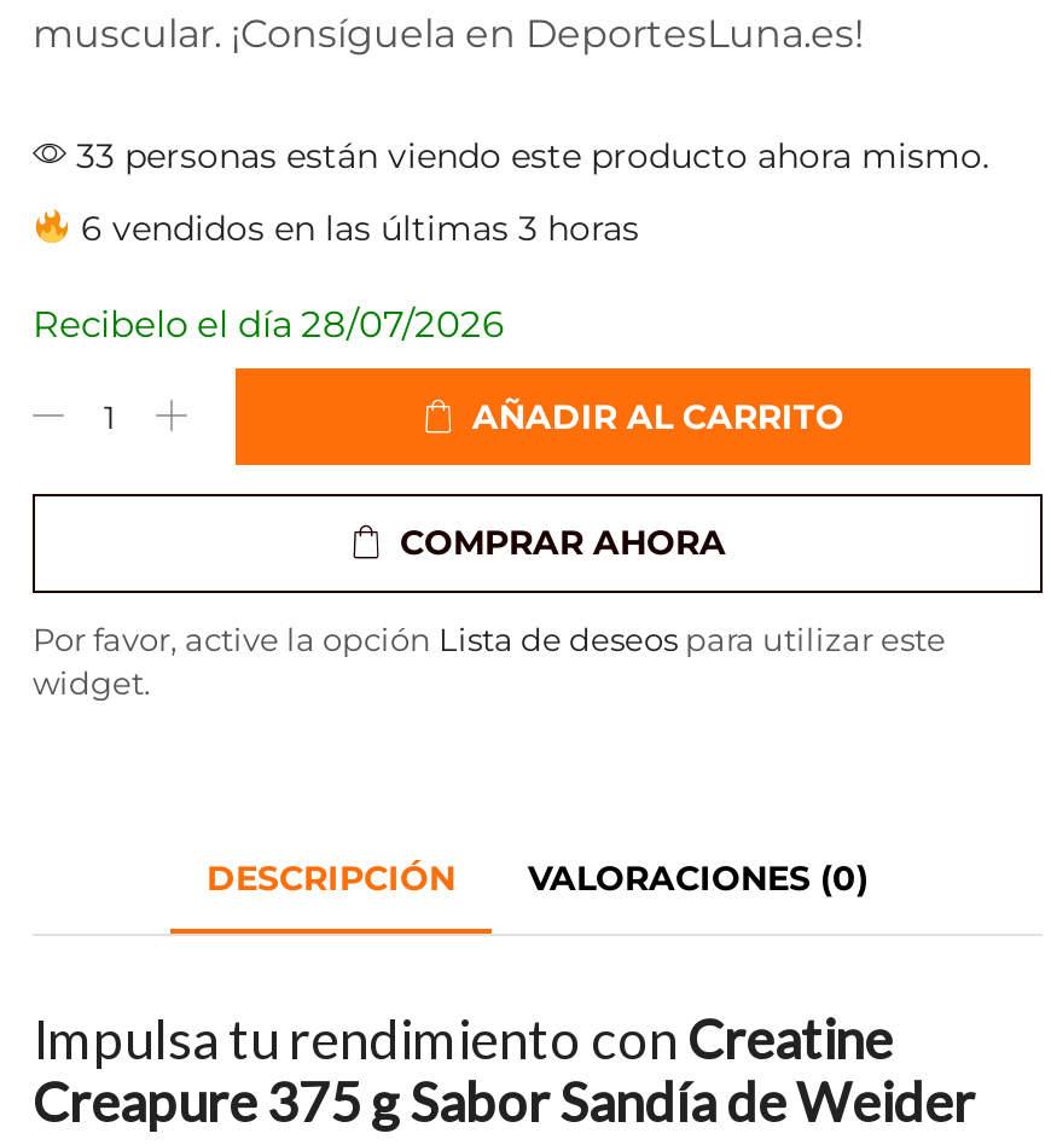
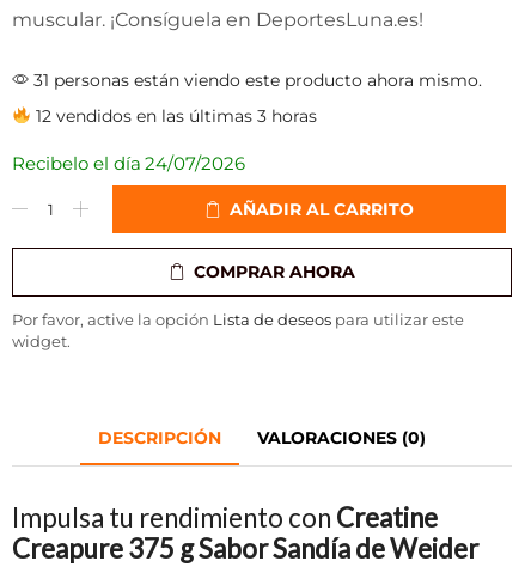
- 33 personas están viendo este producto ahora mismo.
+ 31 personas están viendo este producto ahora mismo.

- 6 vendidos en las últimas 3 horas
+ 12 vendidos en las últimas 3 horas

- Recibelo el día 28/07/2026
+ Recibelo el día 24/07/2026
